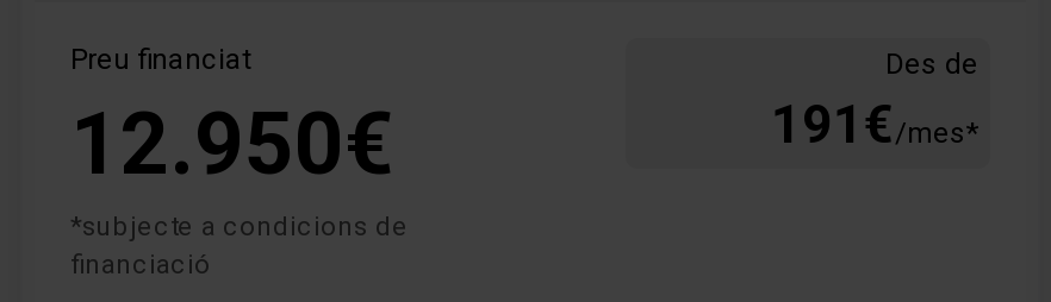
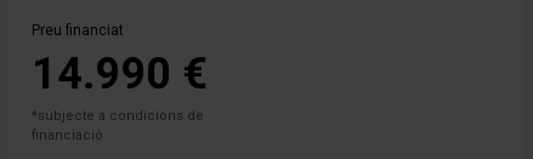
- Des de
- 191€/mes*

- 12.950€
+ 14.990 €
